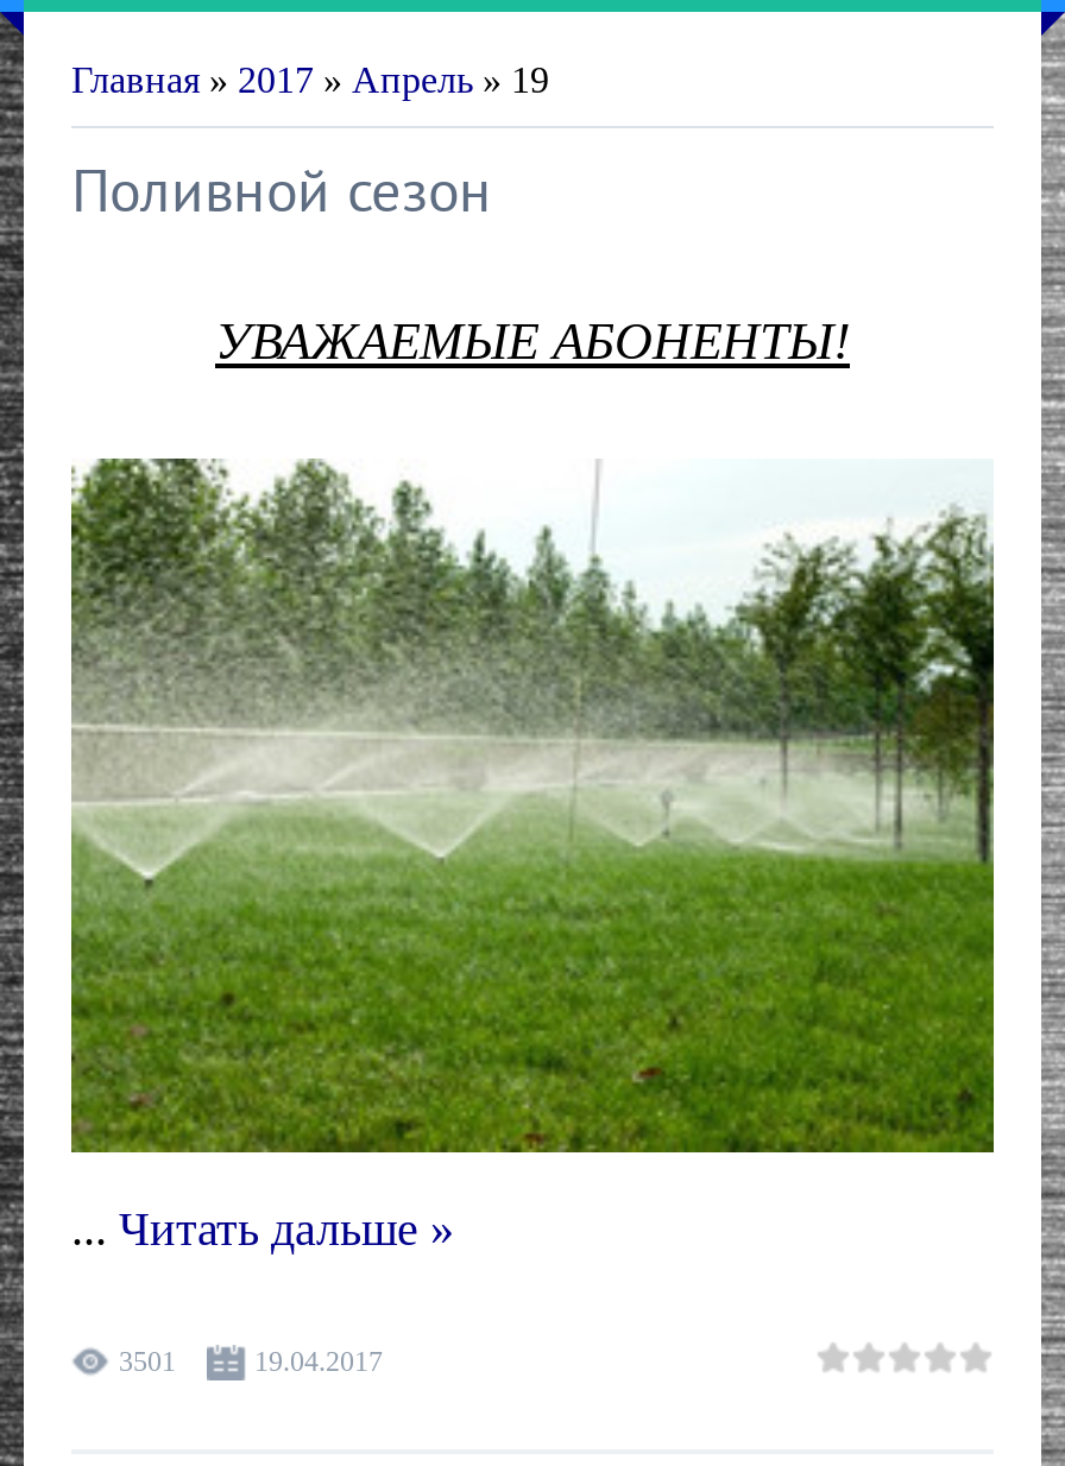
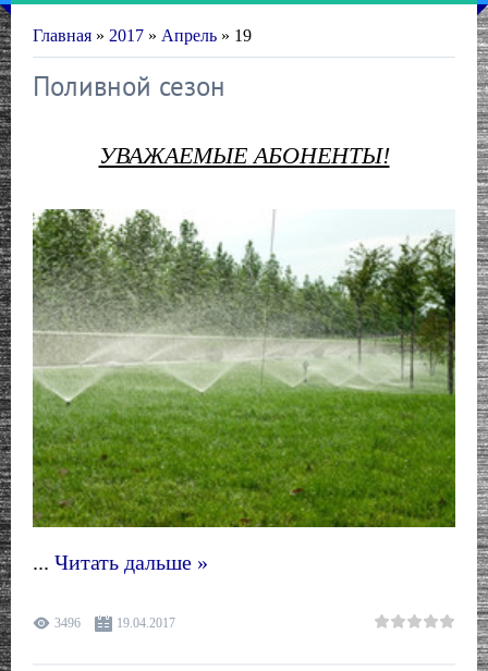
- 3501
+ 3496
